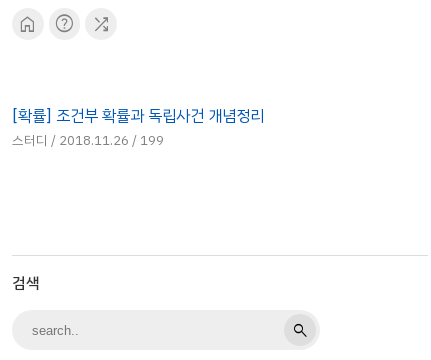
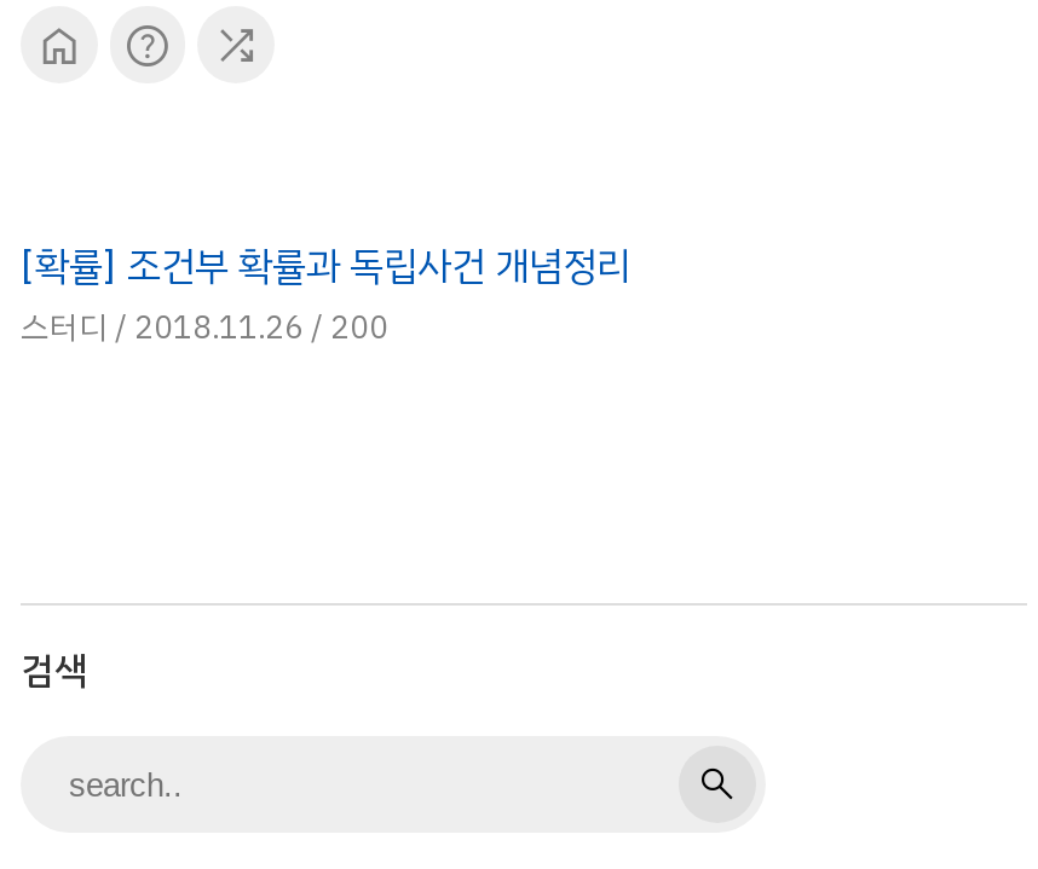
- 스터디 / 2018.11.26 / 199
+ 스터디 / 2018.11.26 / 200
